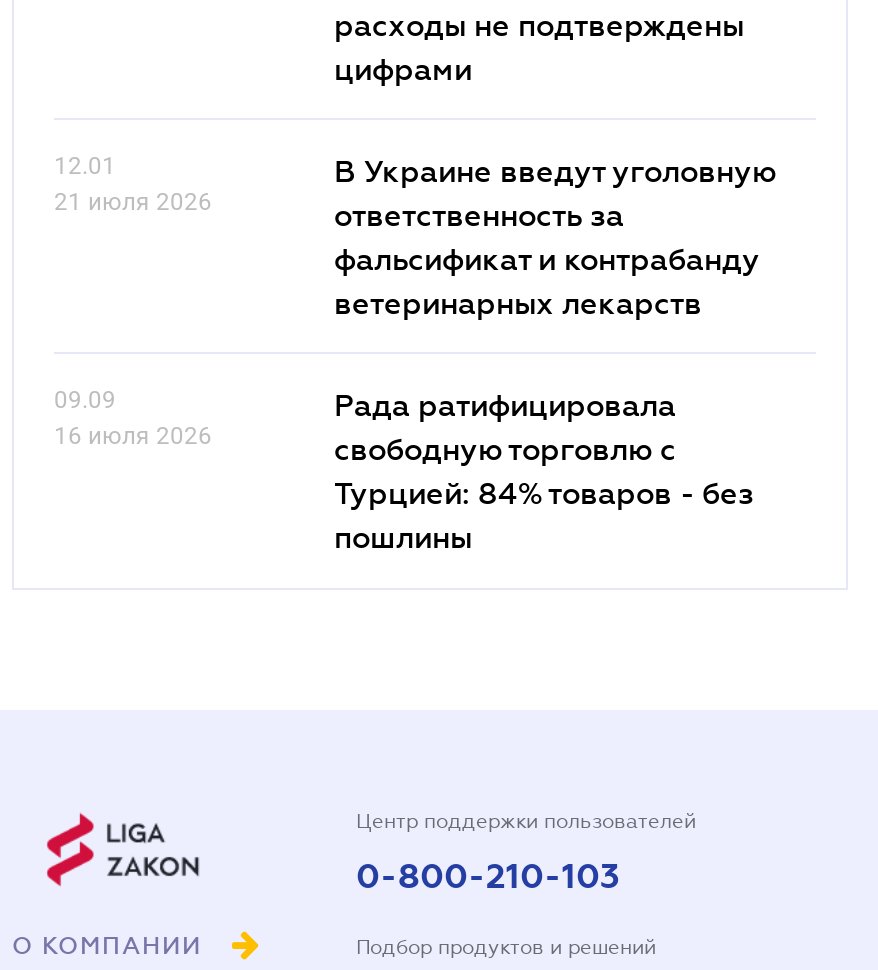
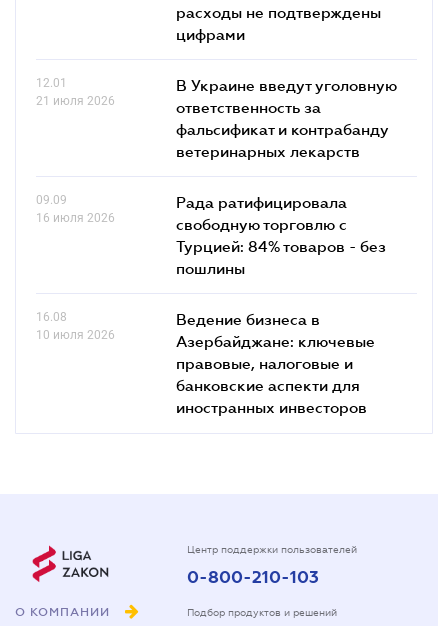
+ 16.08
+ 10 июля 2026

+ Ведение бизнеса в
+ Азербайджане: ключевые
+ правовые, налоговые и
+ банковские аcпекти для
+ иностранных инвесторов
